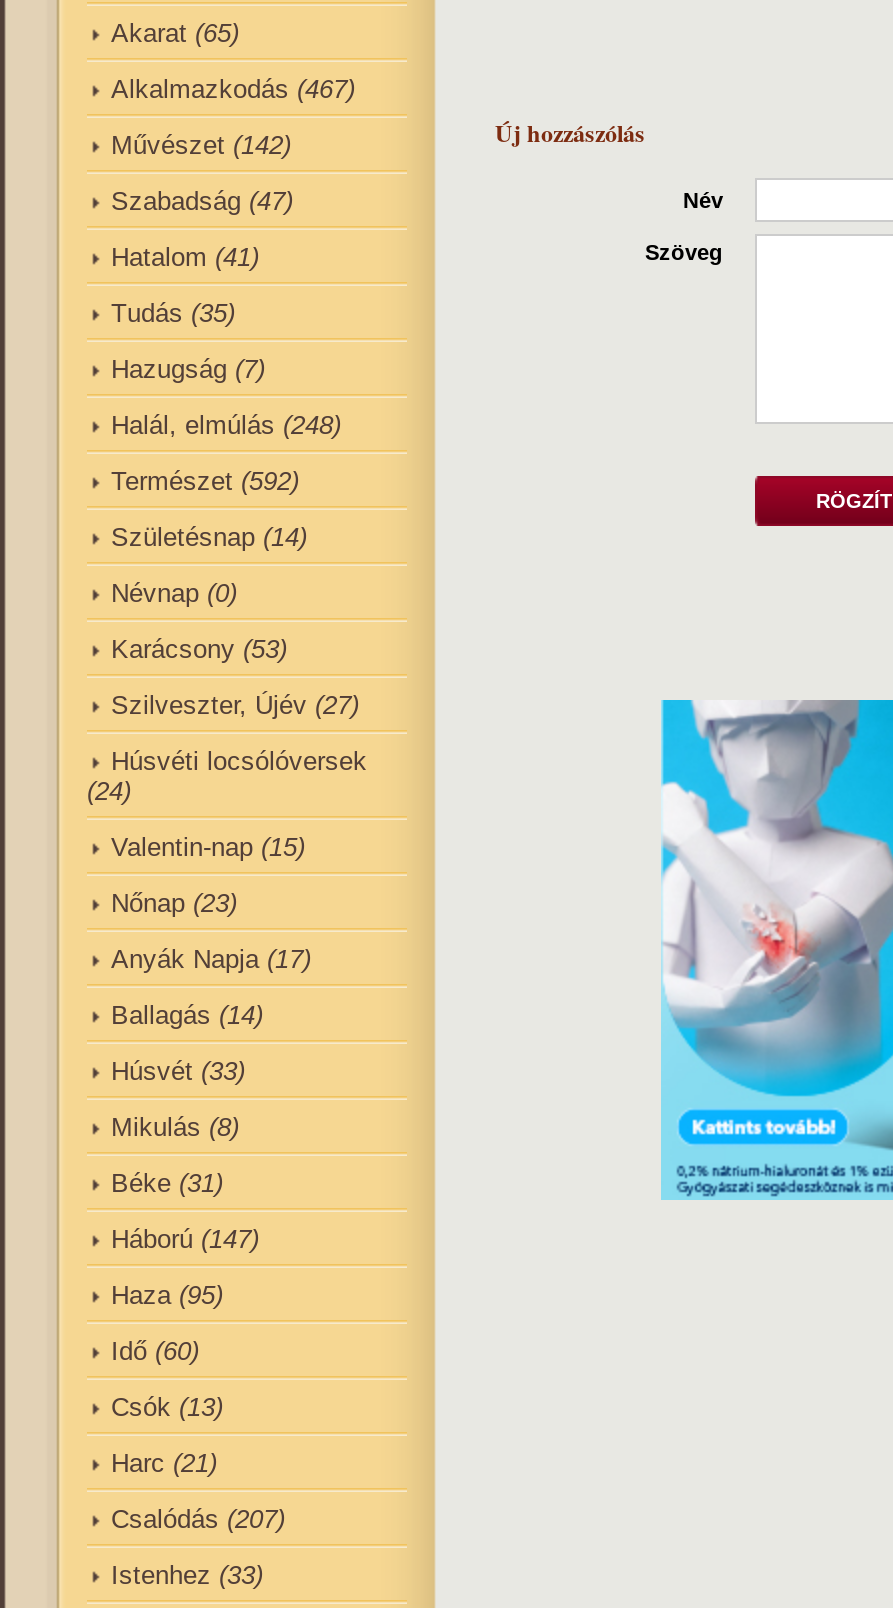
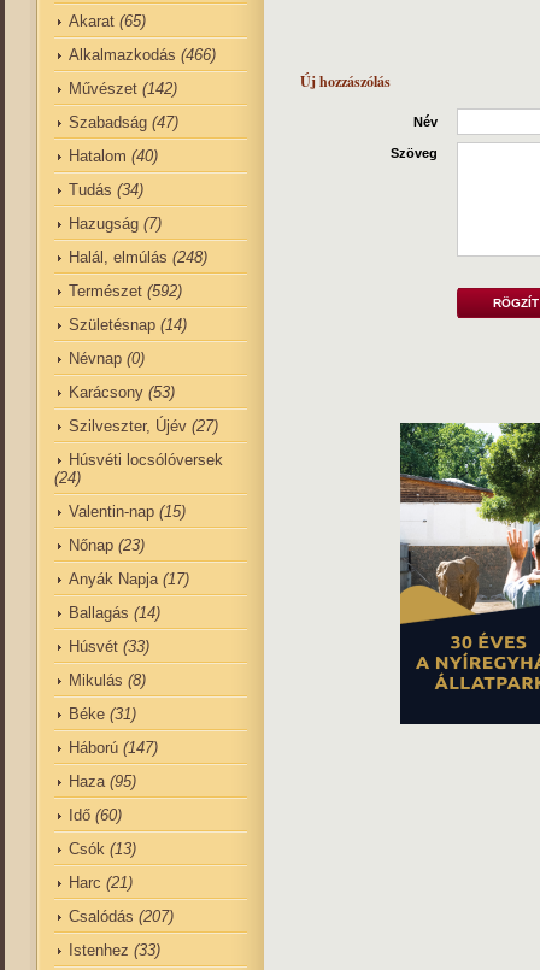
- Alkalmazkodás (467)
+ Alkalmazkodás (466)

- Hatalom (41)
+ Hatalom (40)

- Tudás (35)
+ Tudás (34)

- [image]
+ [image]
